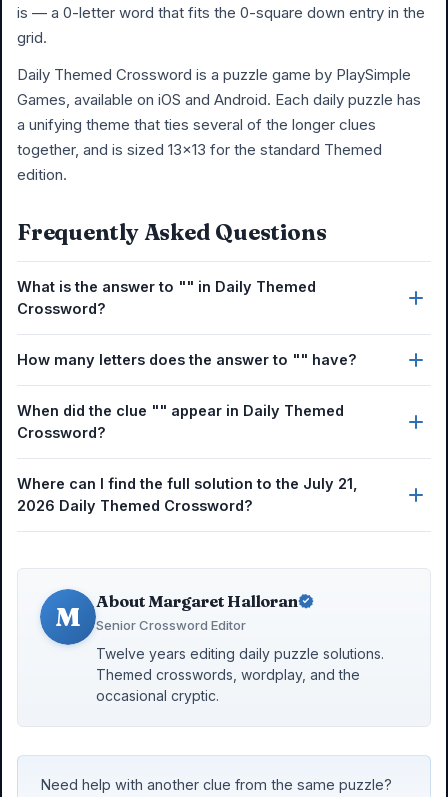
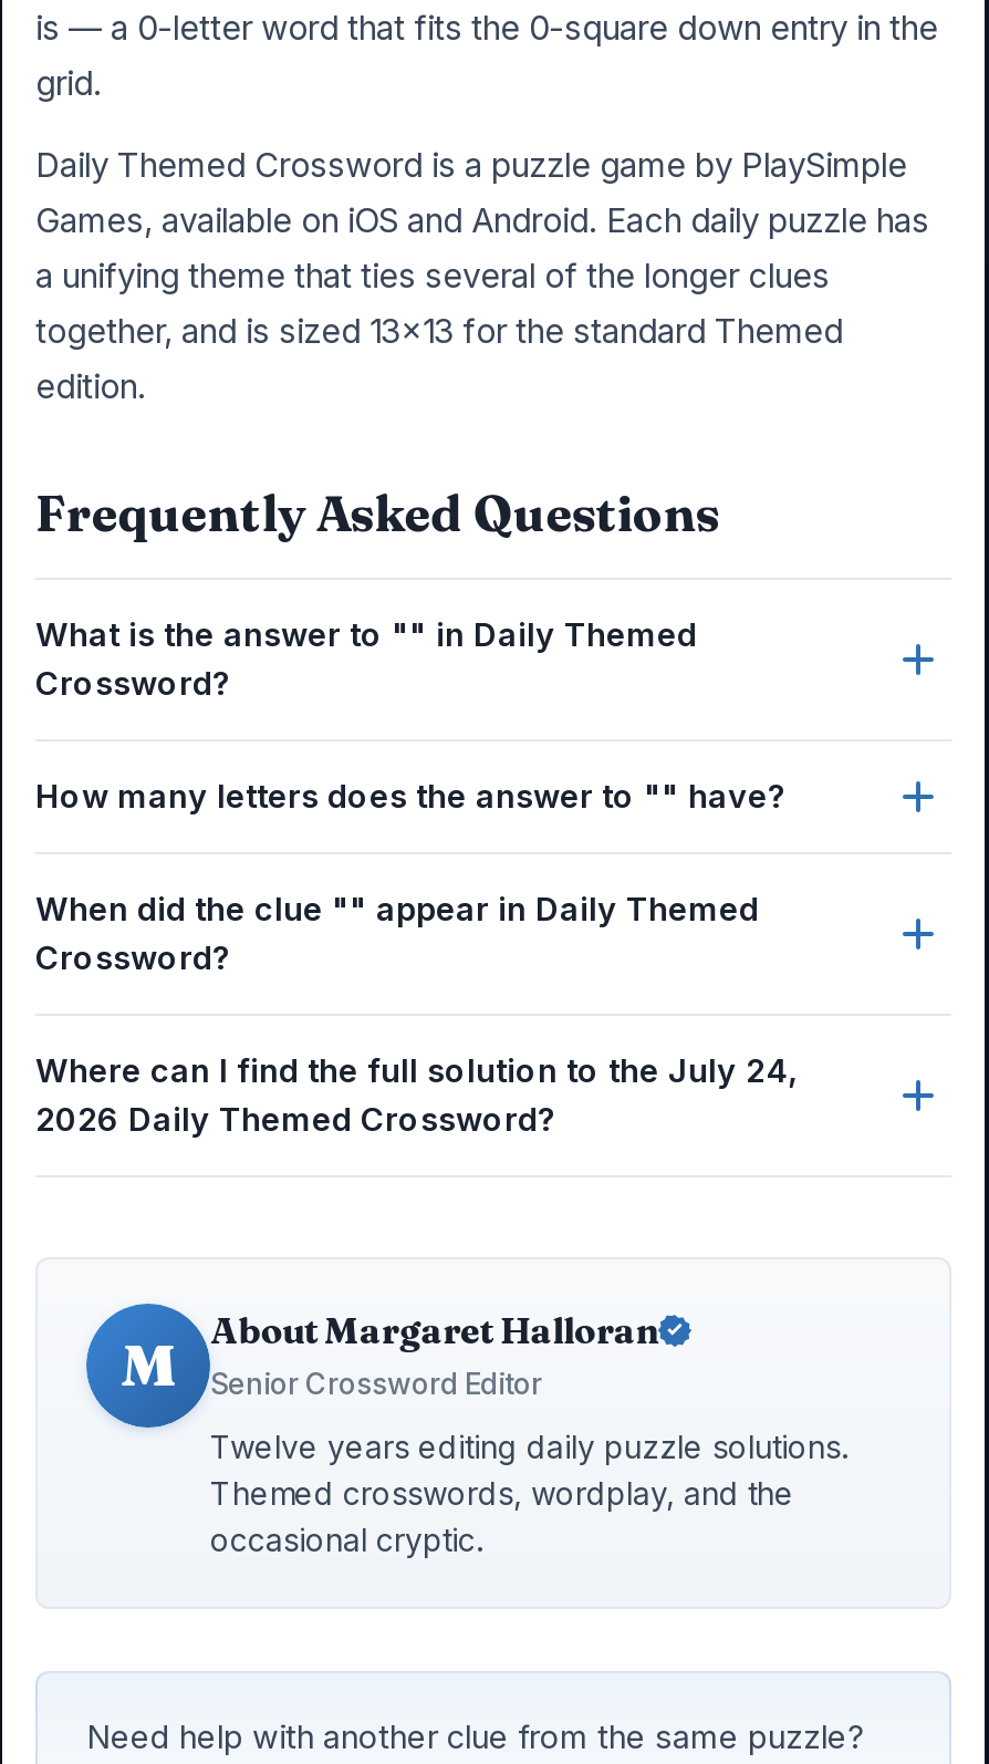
- Where can I find the full solution to the July 21,
+ Where can I find the full solution to the July 24,
